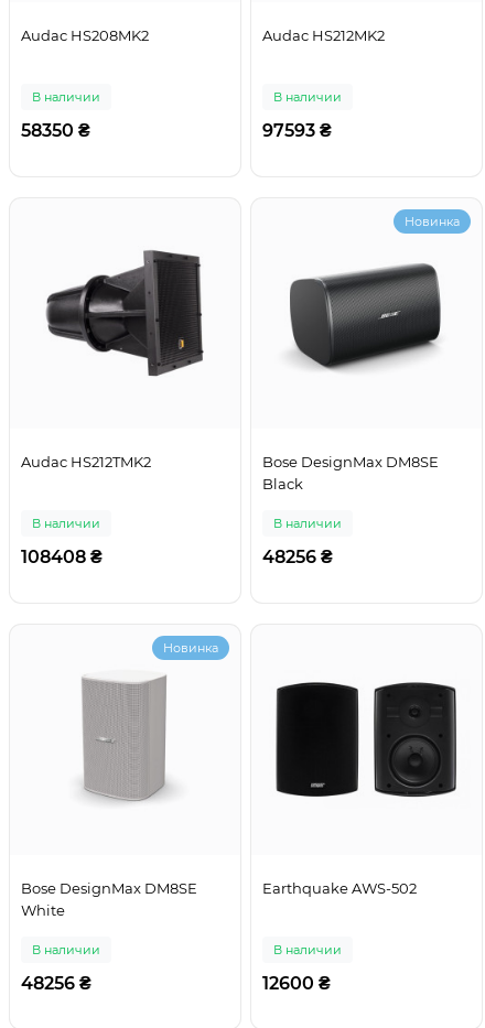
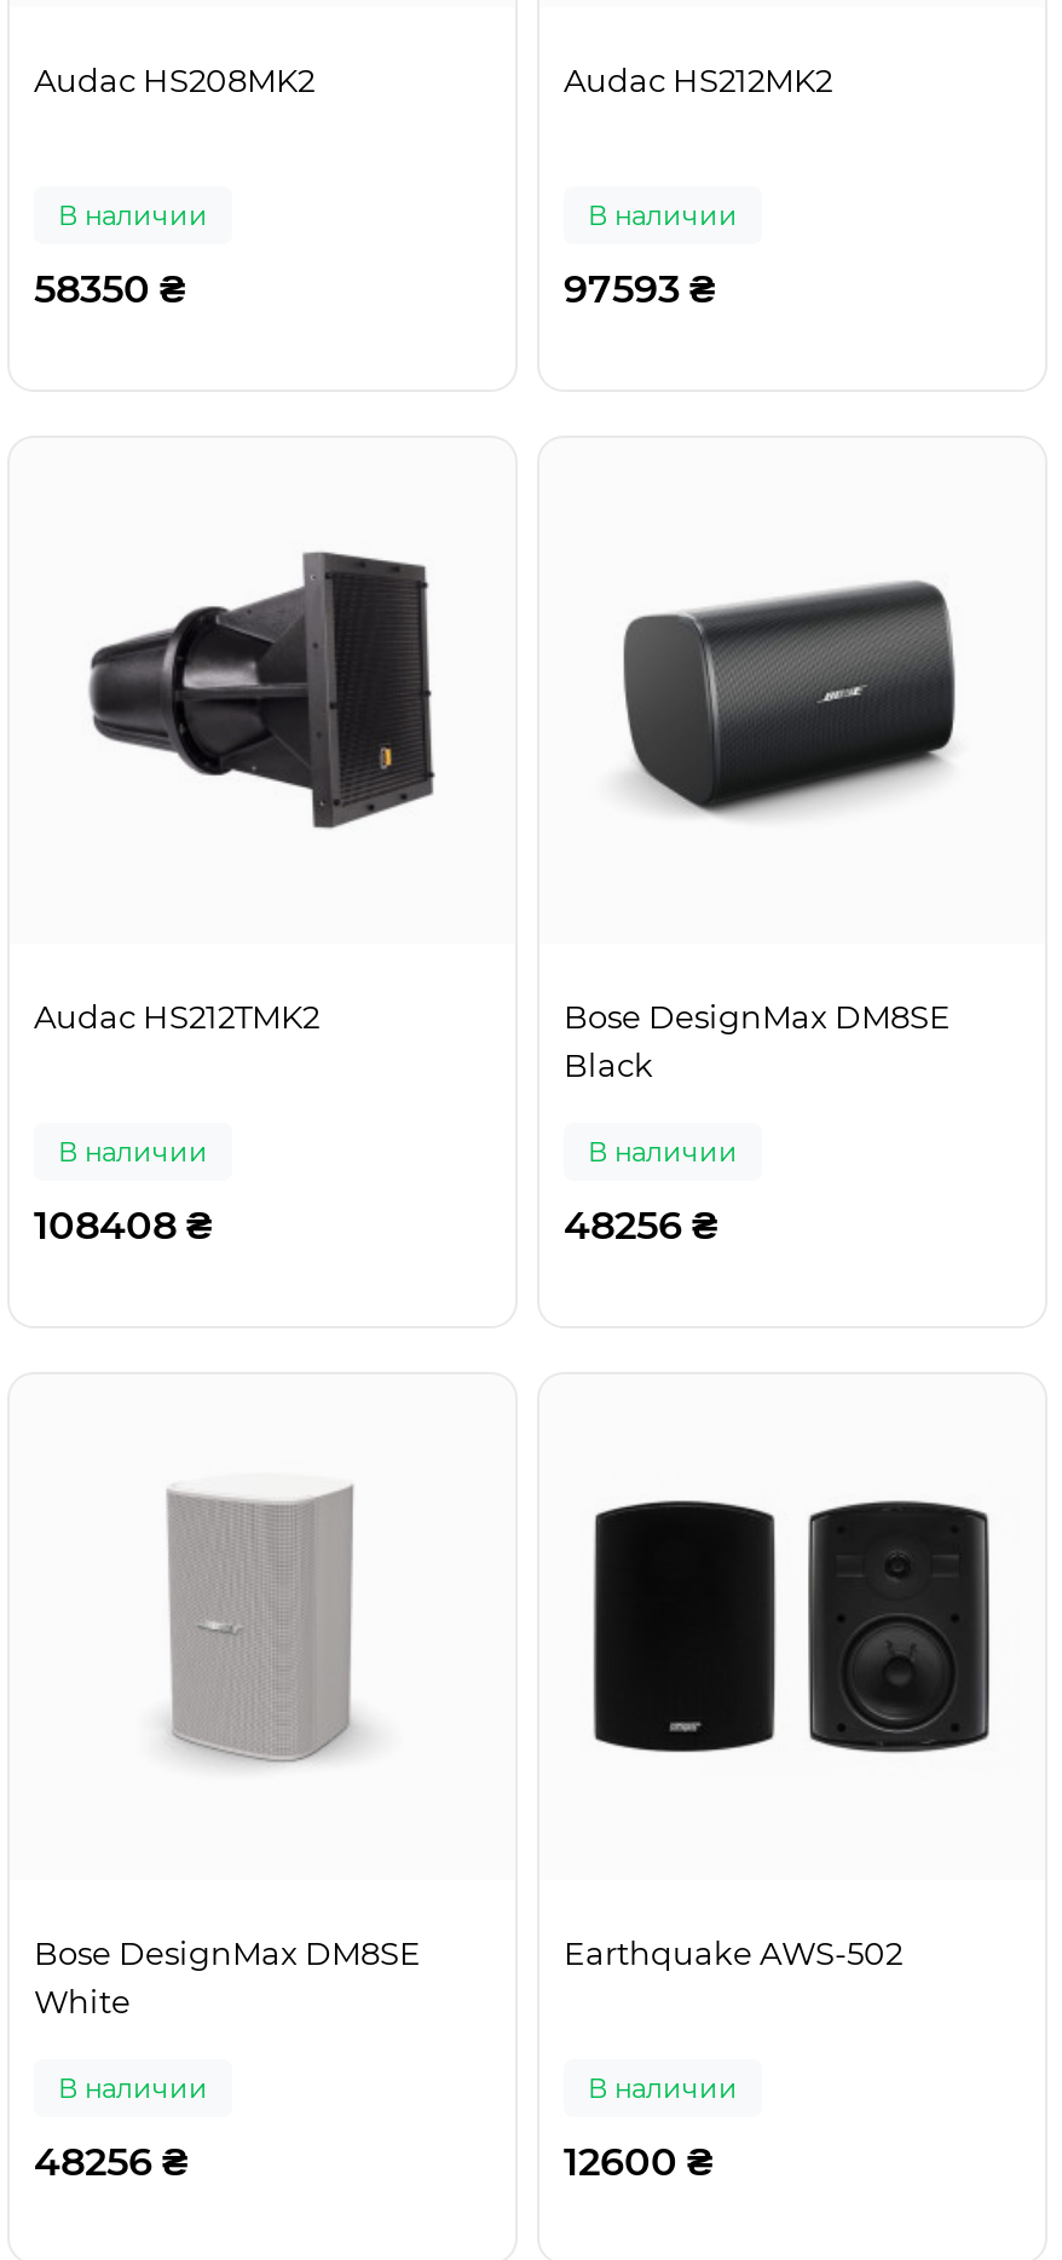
- Новинка

- Новинка
